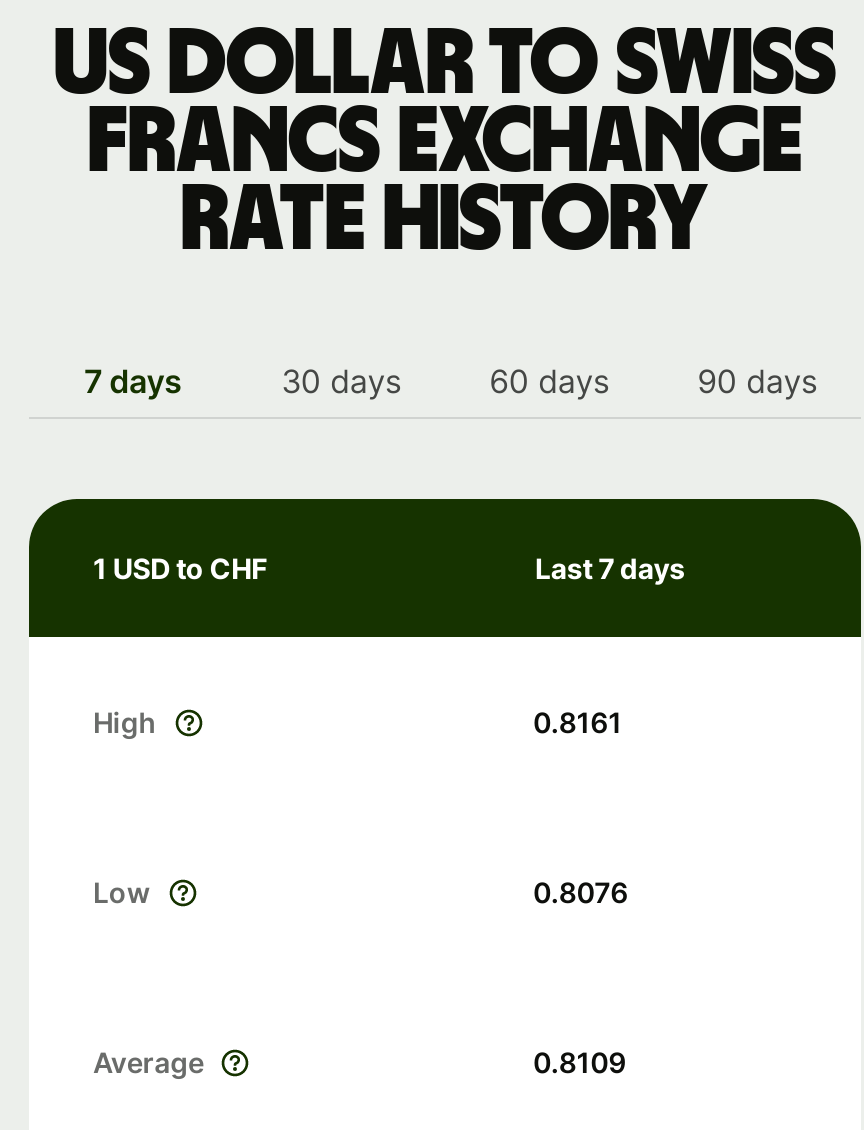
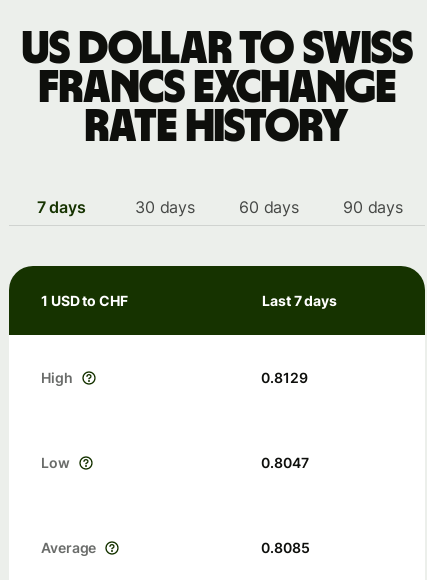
- 0.8161
+ 0.8129

- 0.8076
+ 0.8047

- 0.8109
+ 0.8085
